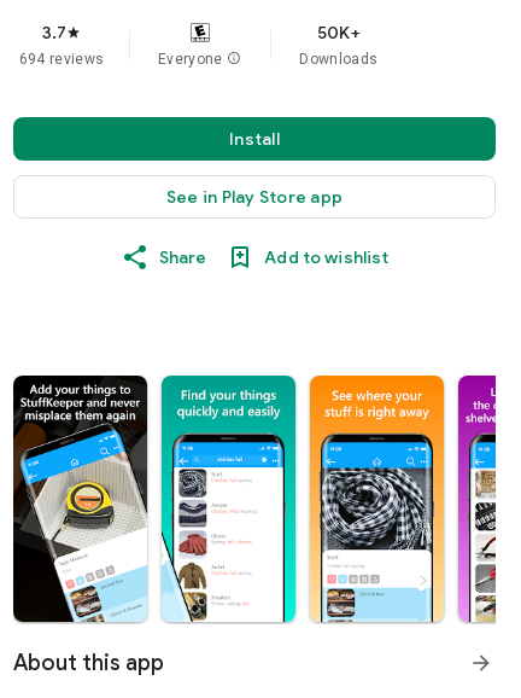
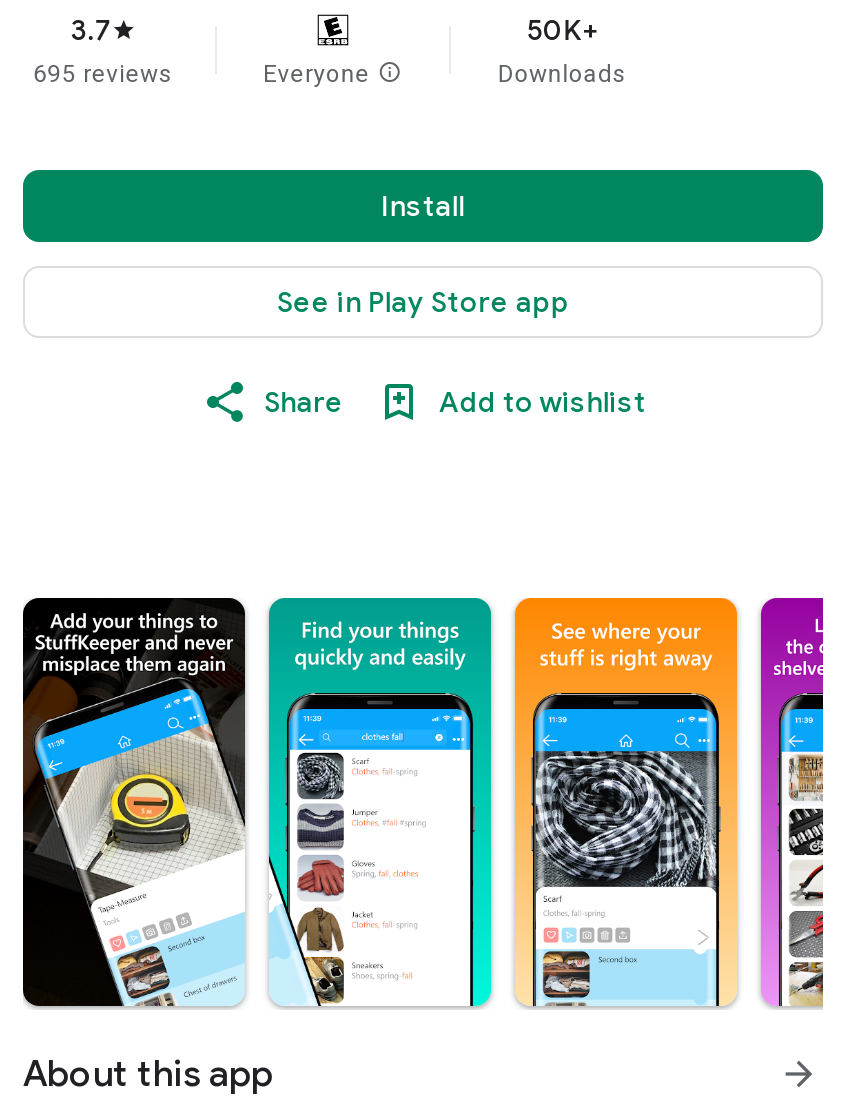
- 694 reviews
+ 695 reviews
